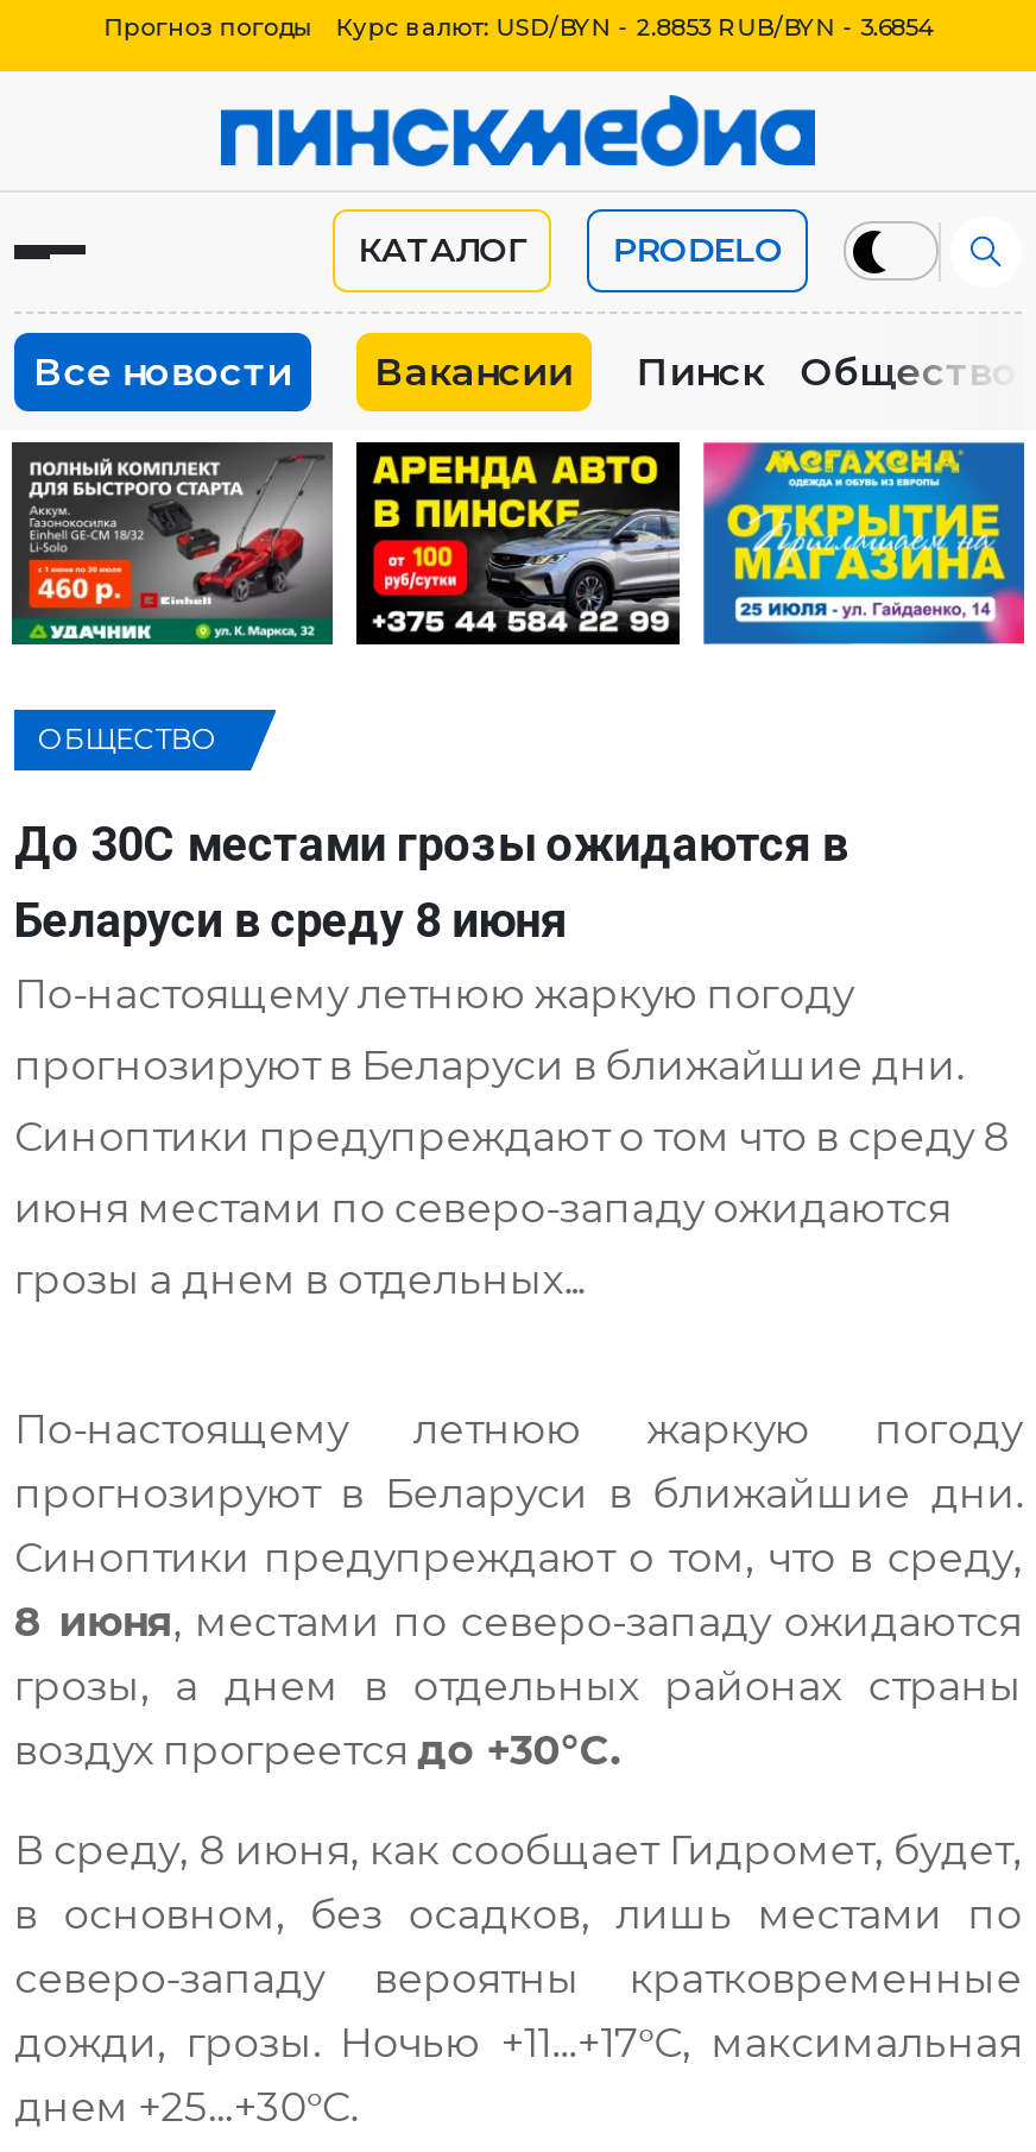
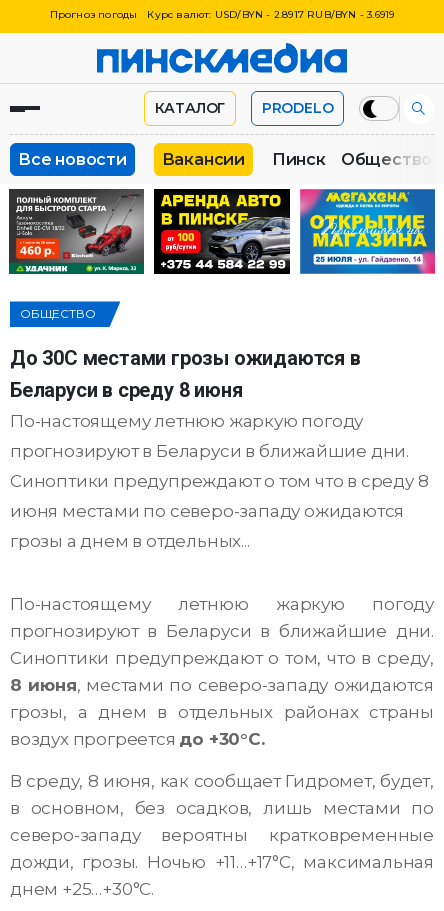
- Курс валют: USD/BYN - 2.8853 RUB/BYN - 3.6854
+ Курс валют: USD/BYN - 2.8917 RUB/BYN - 3.6919
